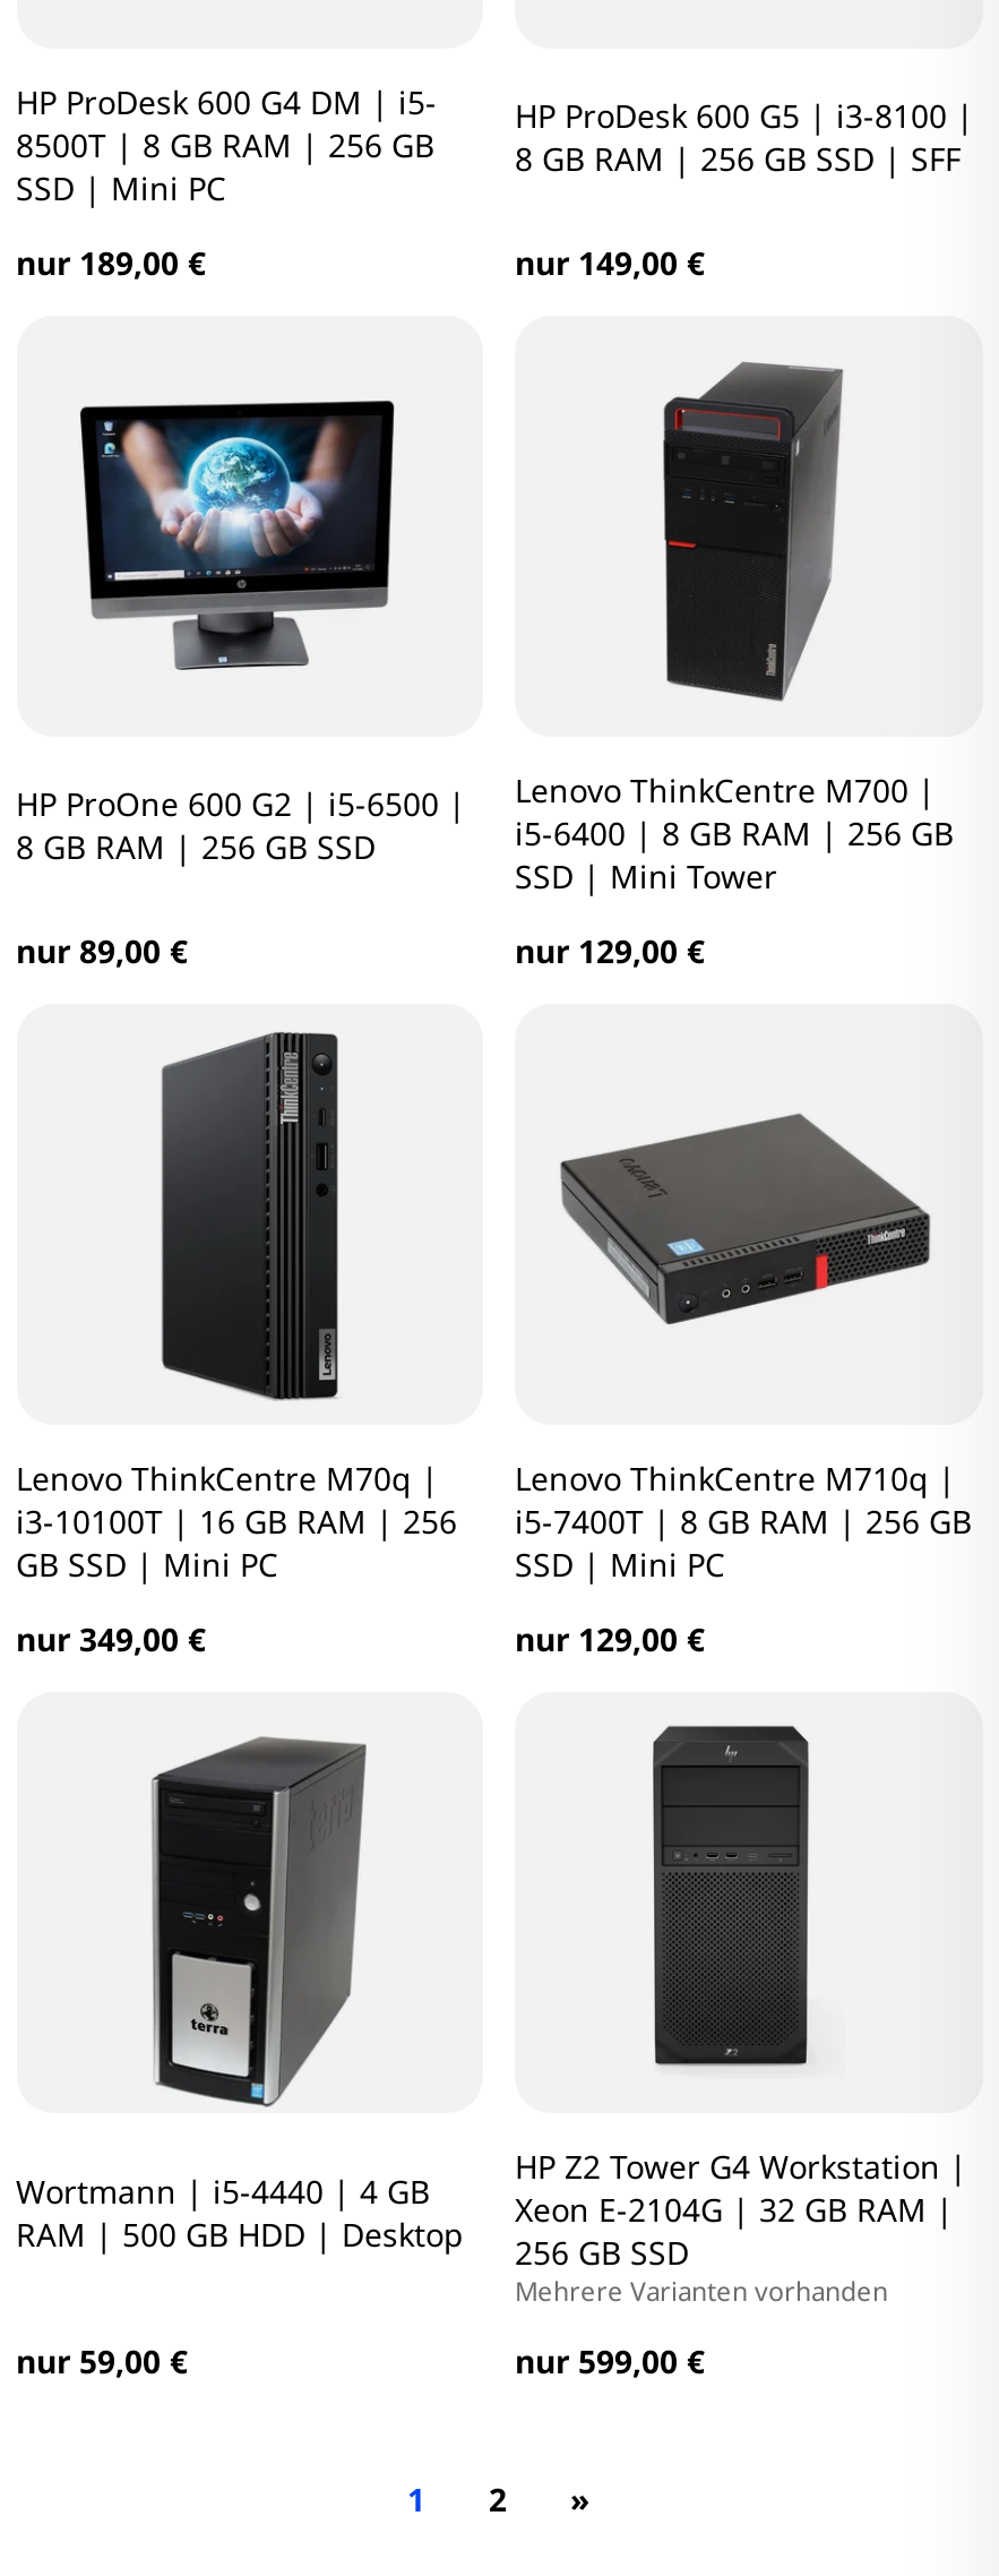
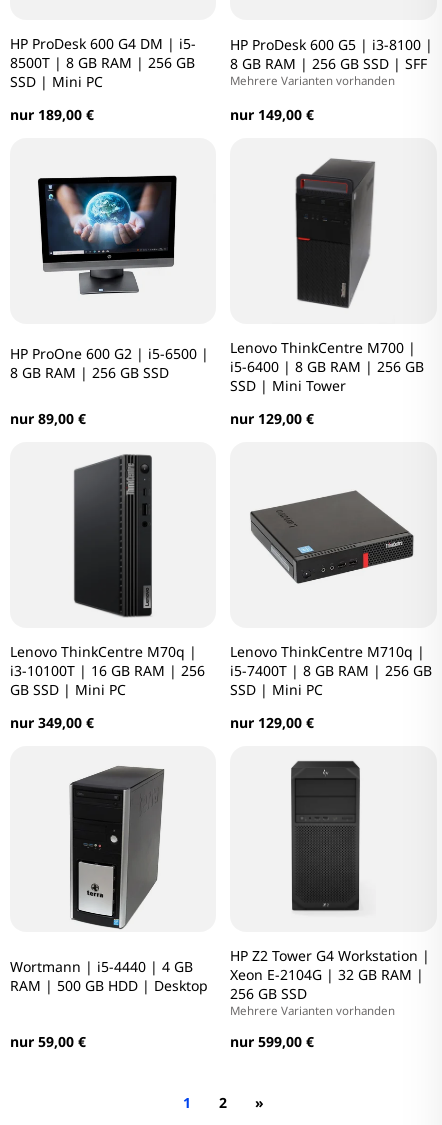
+ Mehrere Varianten vorhanden
